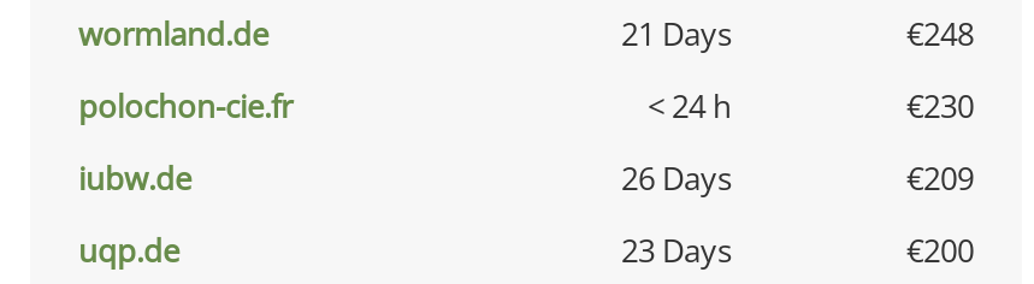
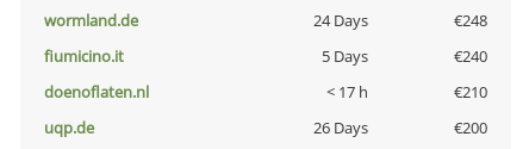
- 21 Days
+ 24 Days

- polochon-cie.fr
- < 24 h
- €230
+ fiumicino.it
+ 5 Days
+ €240

- iubw.de
- 26 Days
- €209
+ doenoflaten.nl
+ < 17 h
+ €210

- 23 Days
+ 26 Days
